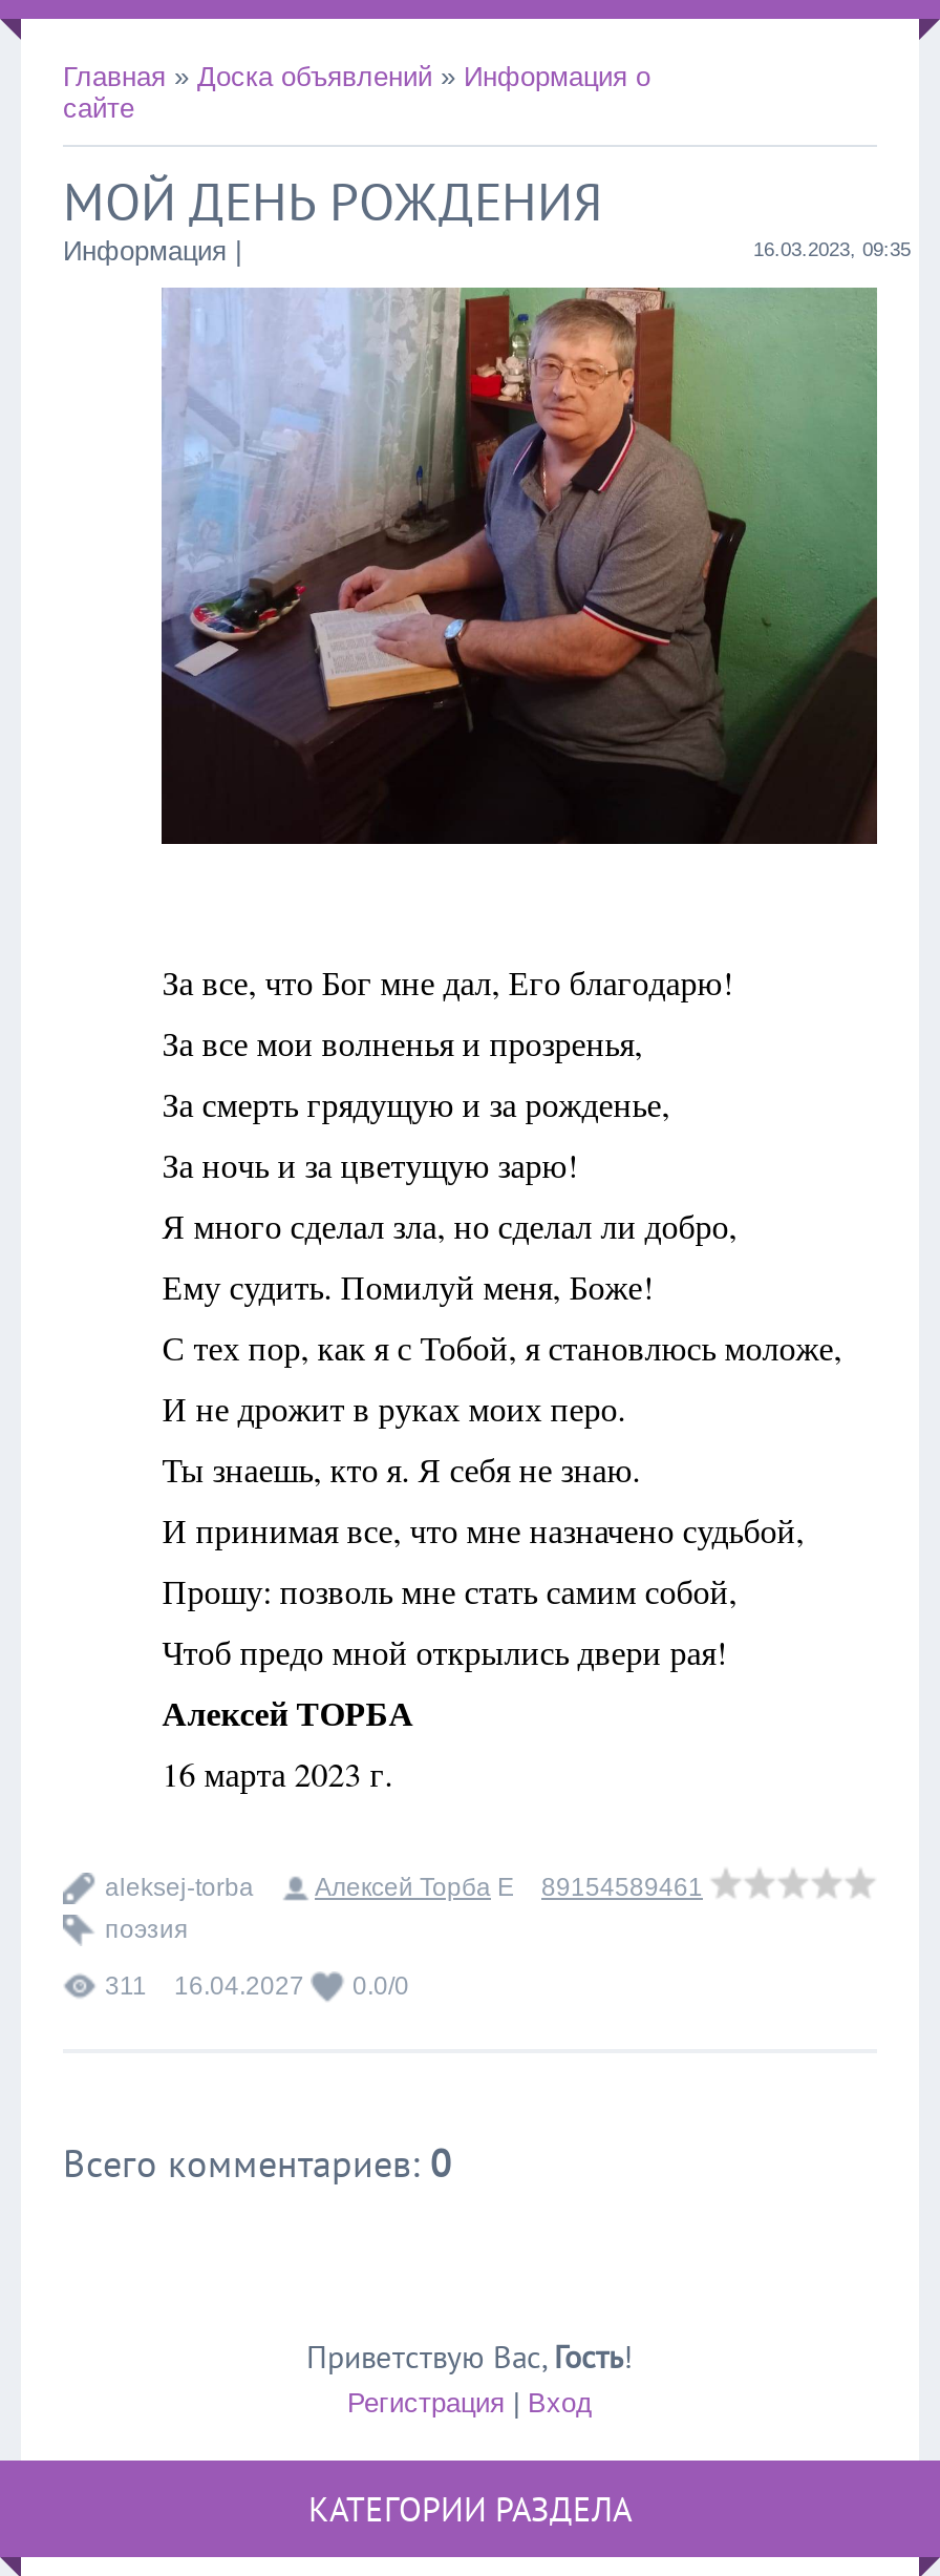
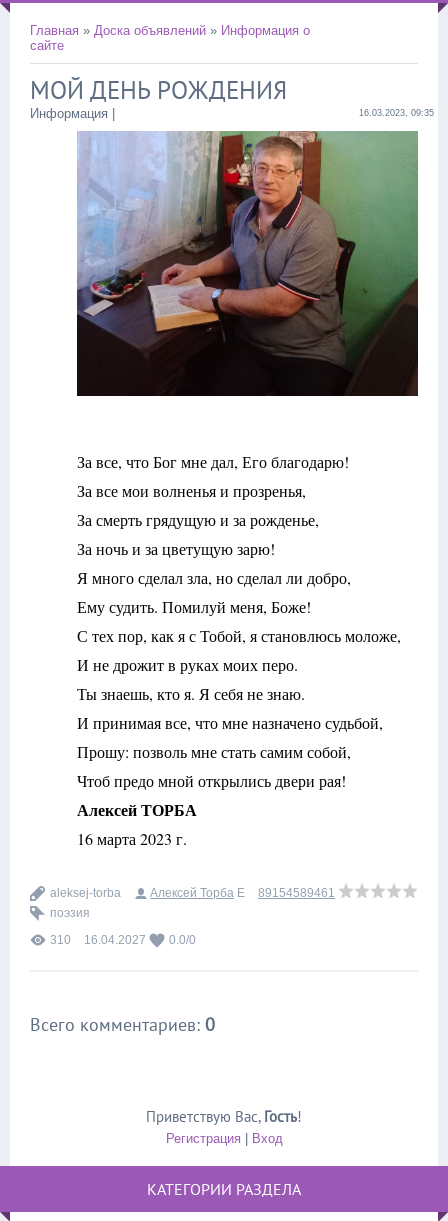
- 311 16.04.2027 0.0/0
+ 310 16.04.2027 0.0/0
